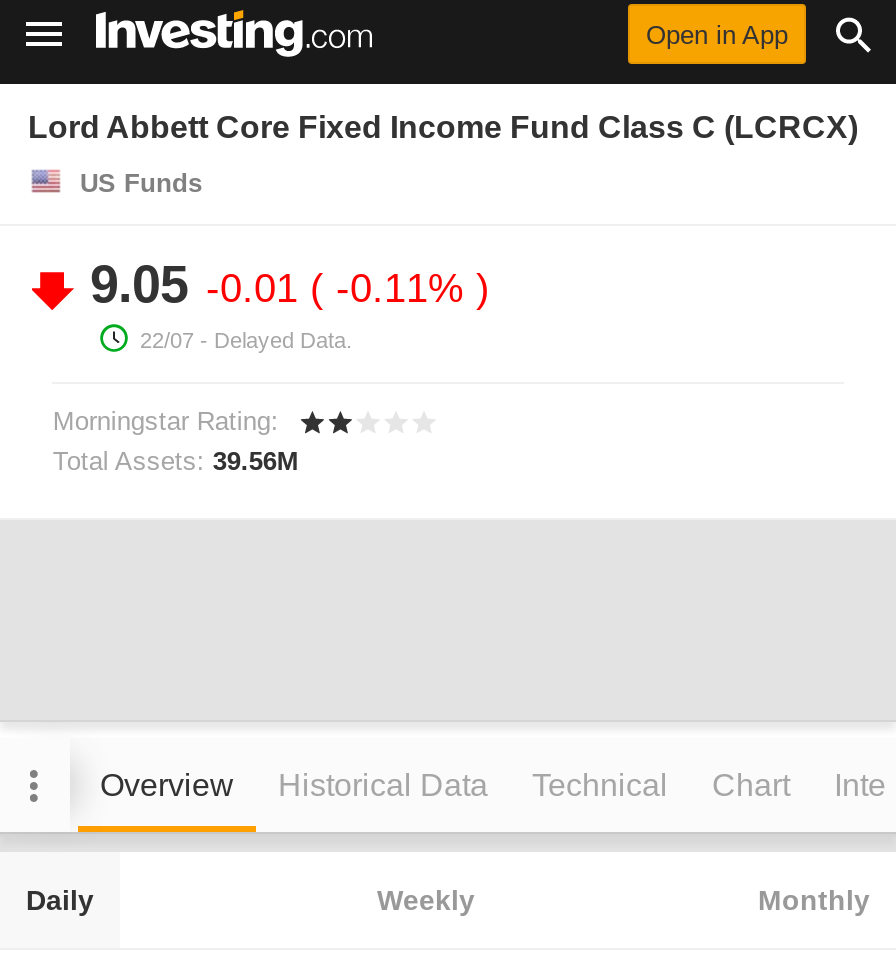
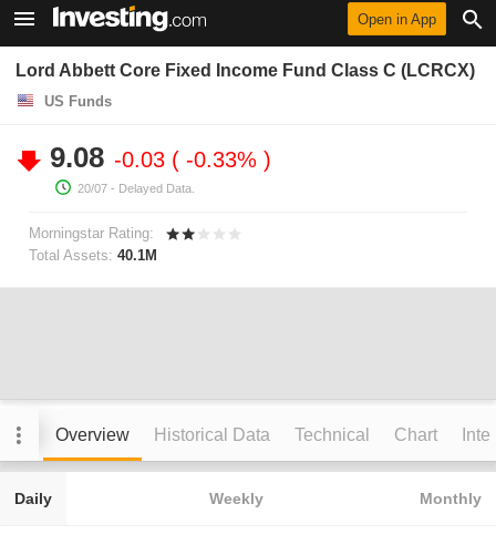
- 9.05 -0.01 -0.11%
+ 9.08 -0.03 -0.33%

- 22/07 - Delayed Data.
+ 20/07 - Delayed Data.

- Total Assets: 39.56M
+ Total Assets: 40.1M
